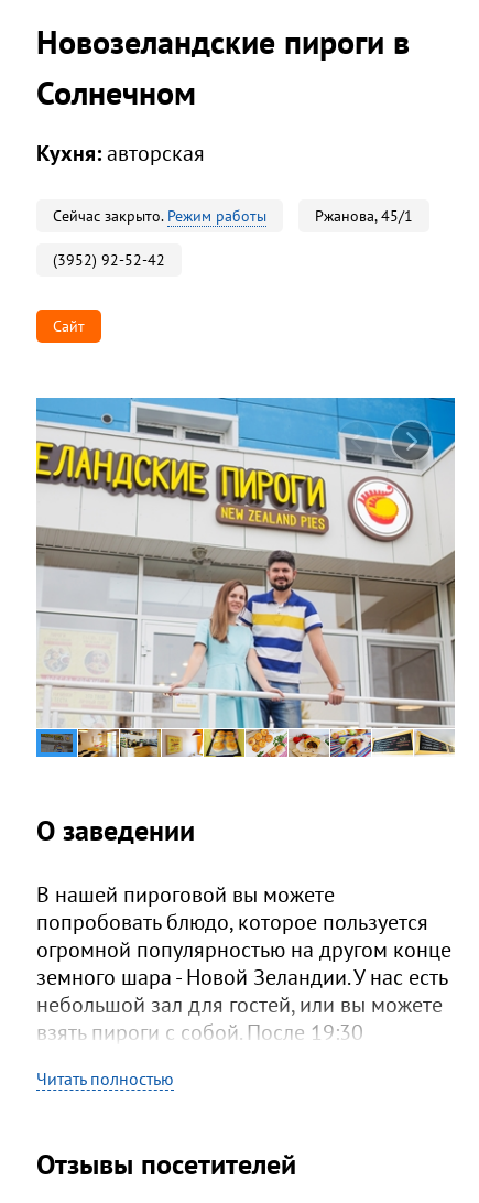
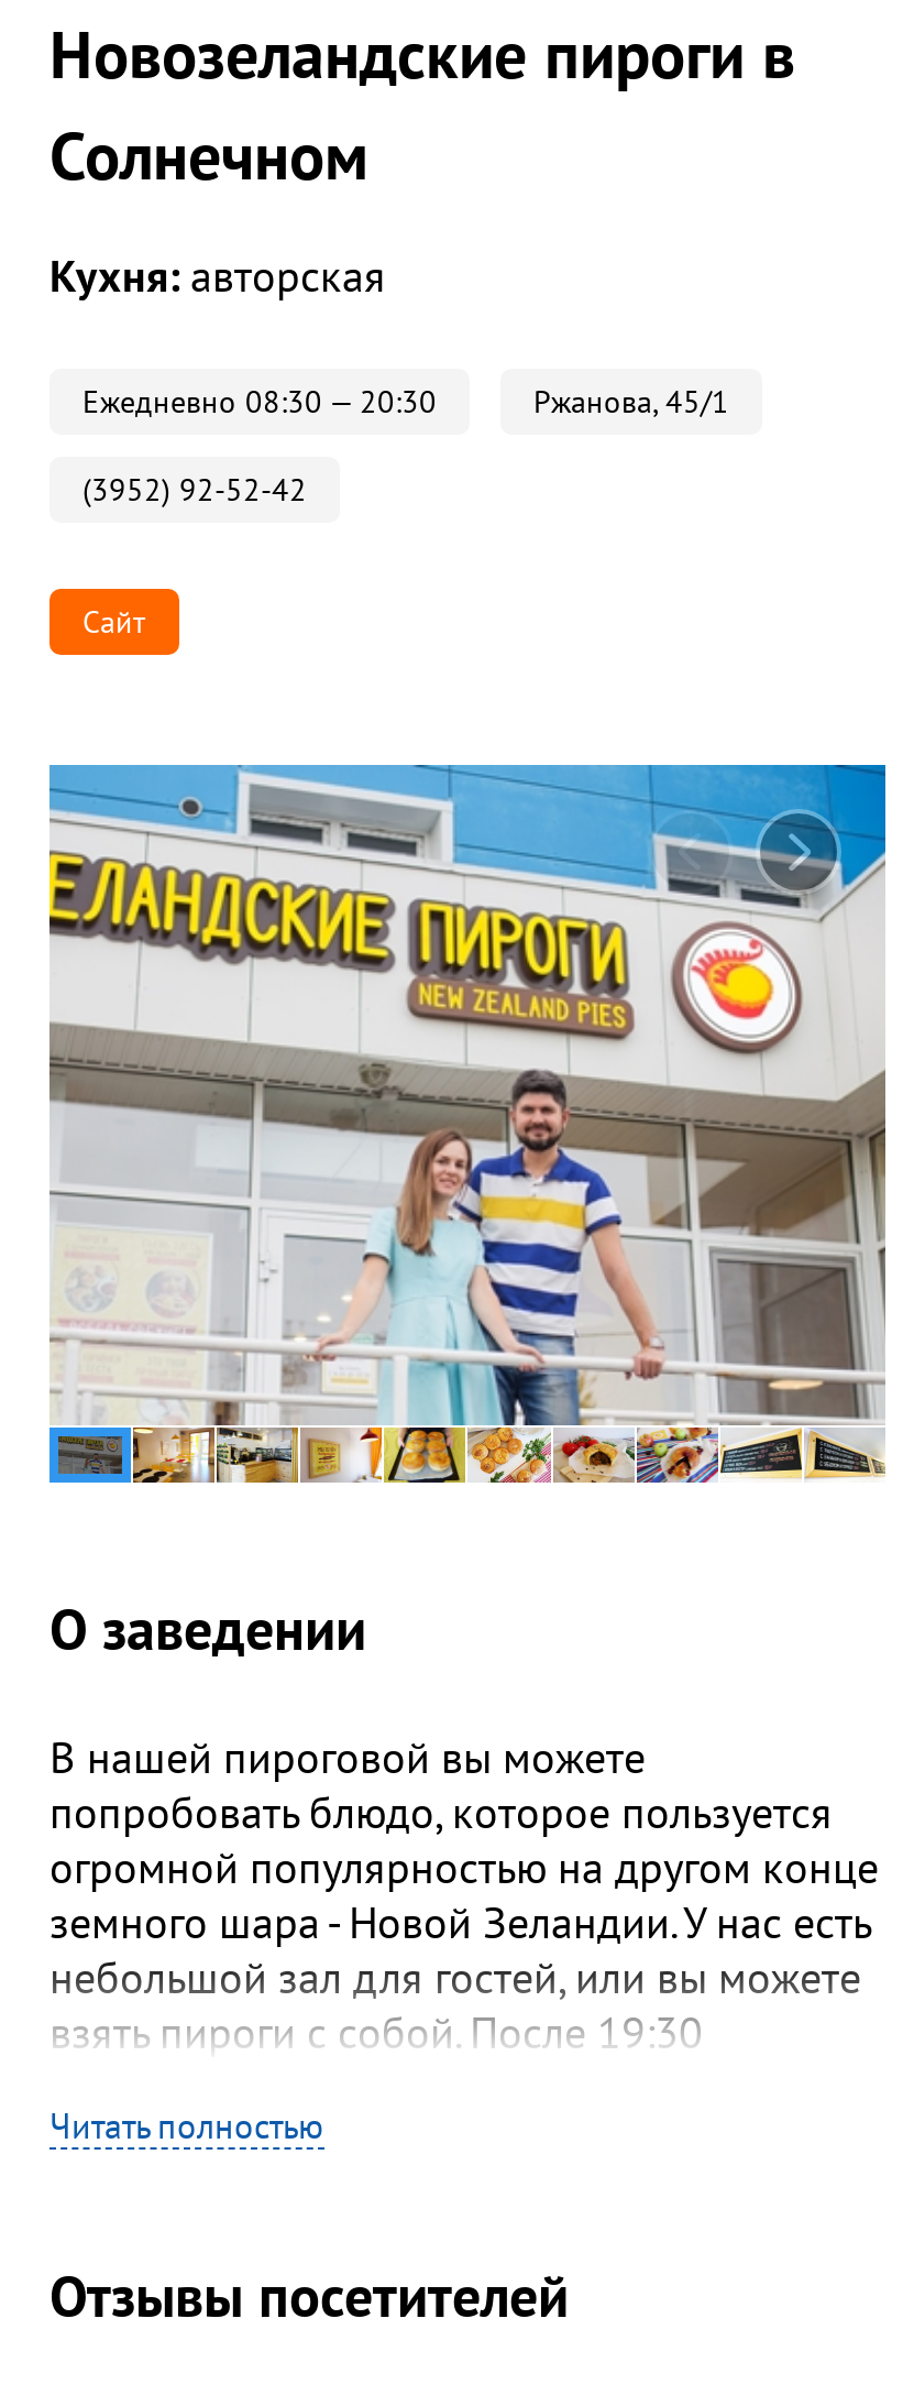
- Сейчас закрыто. Режим работы
+ Ежедневно 08:30 — 20:30
